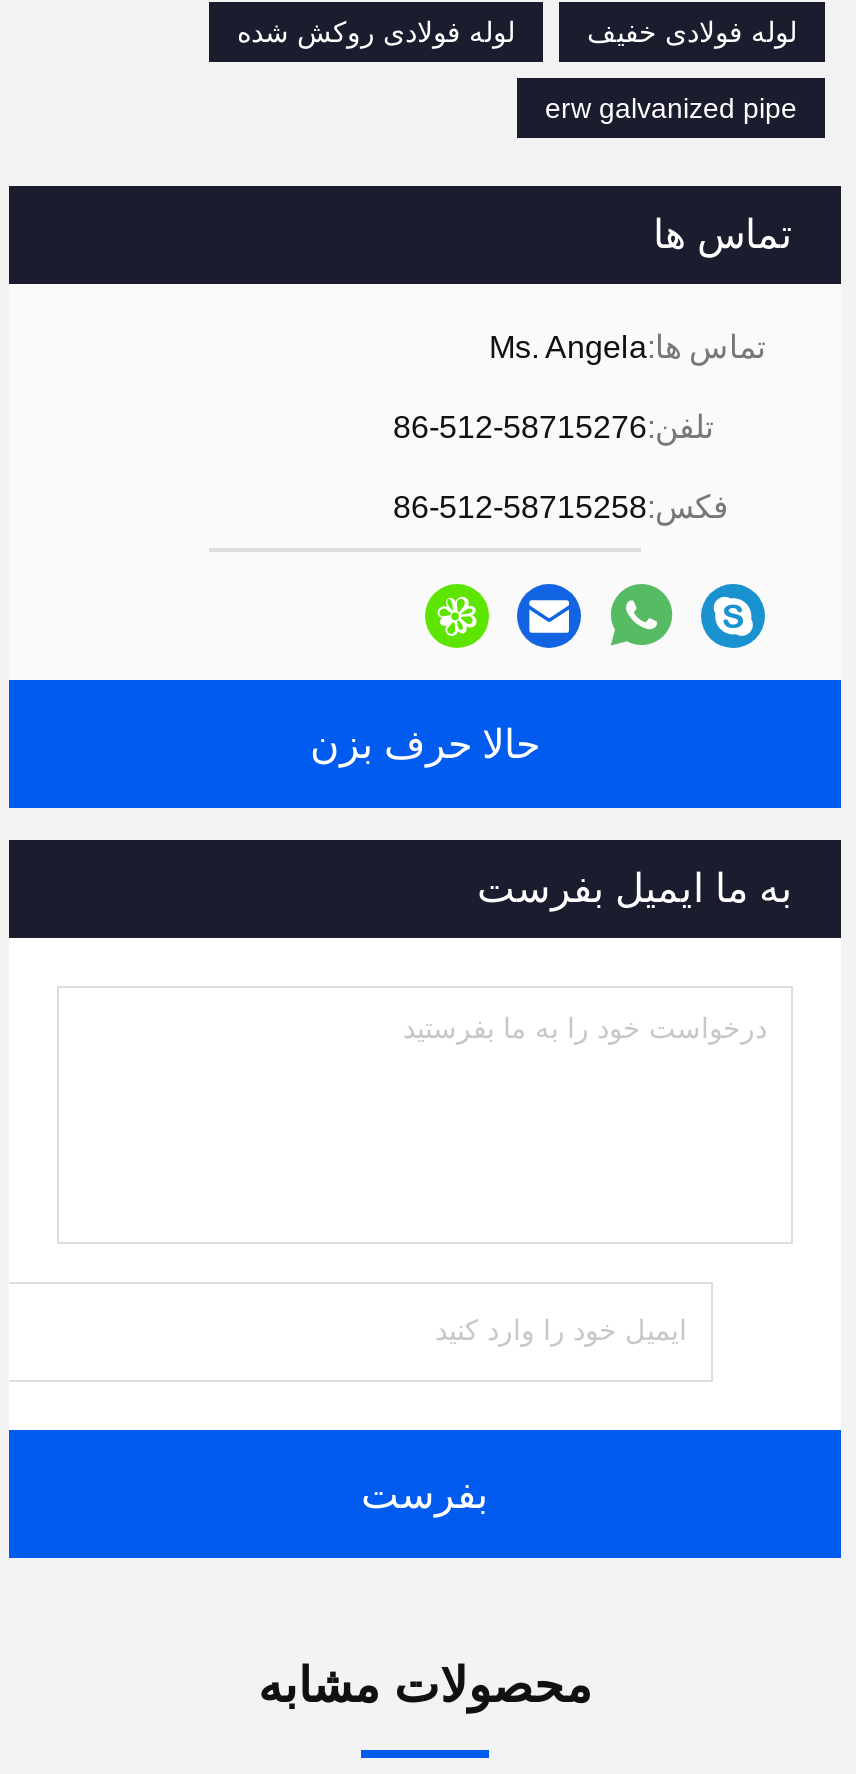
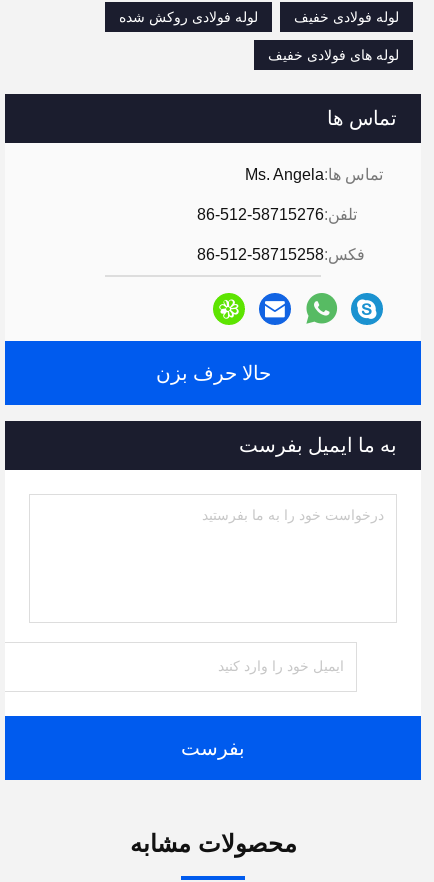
- erw galvanized pipe
+ لوله های فولادی خفیف
